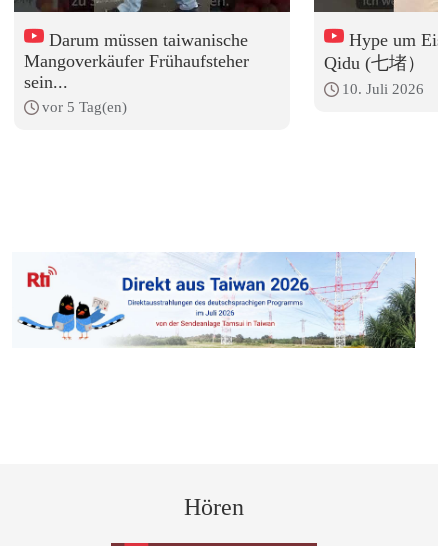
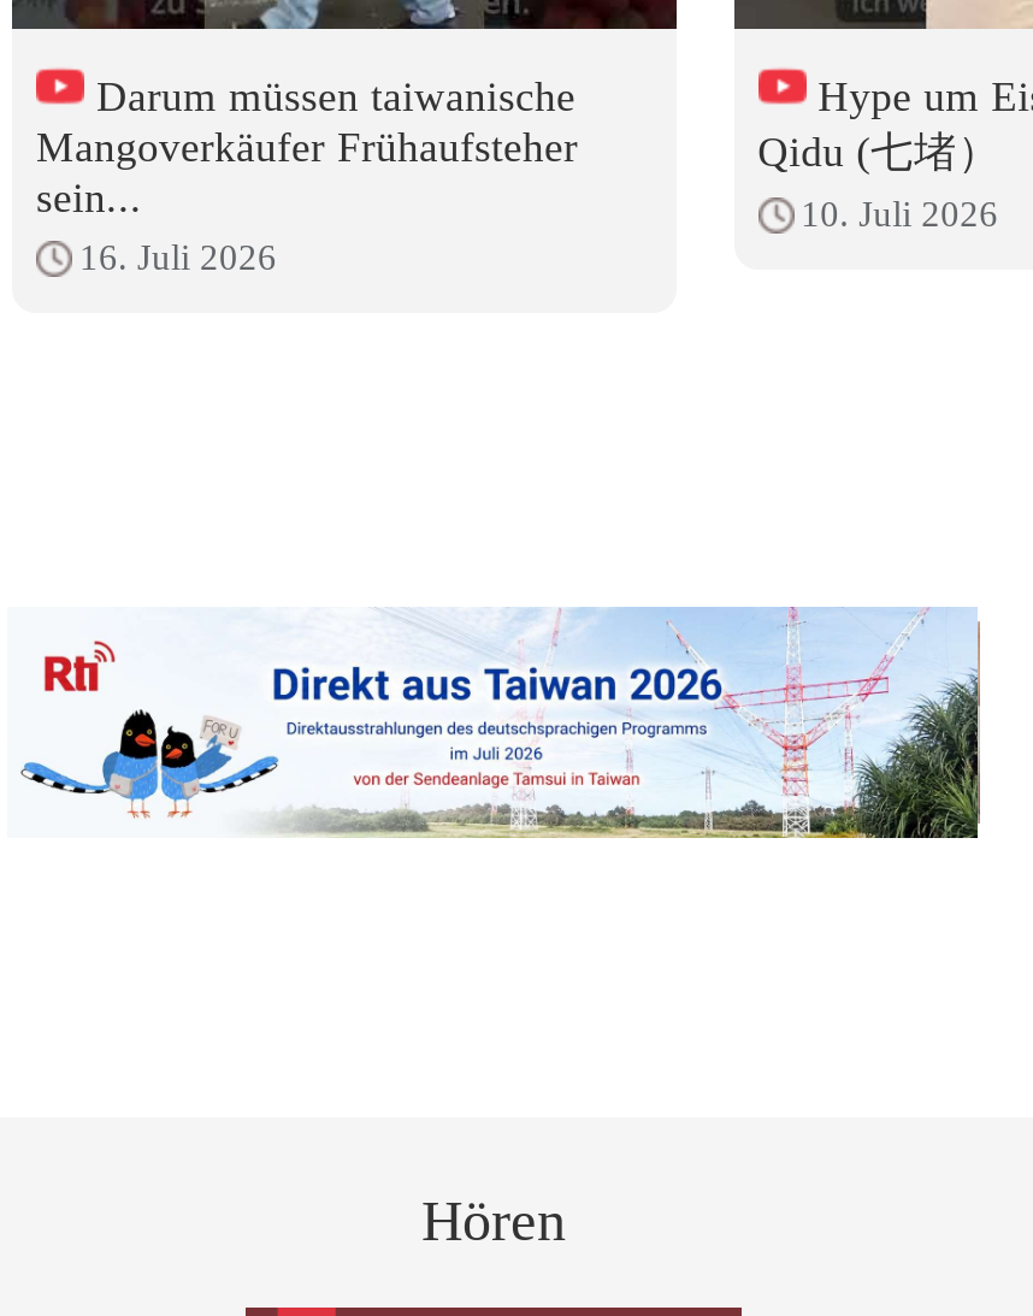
- vor 5 Tag(en)
+ 16. Juli 2026
